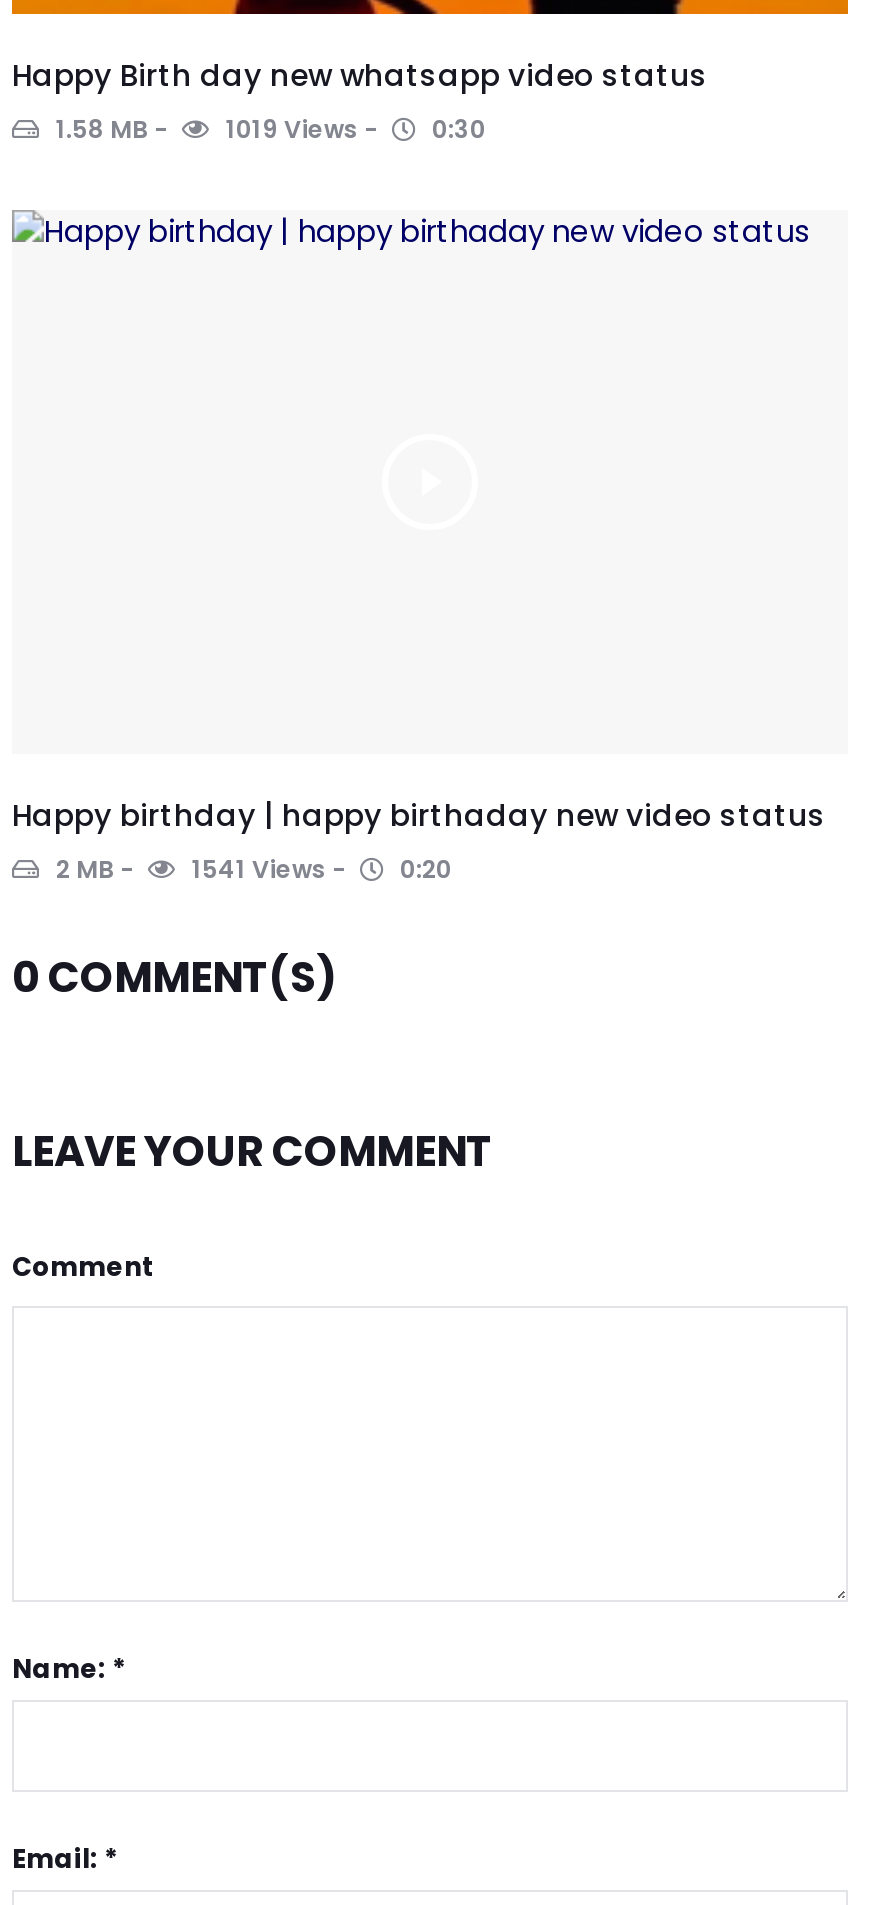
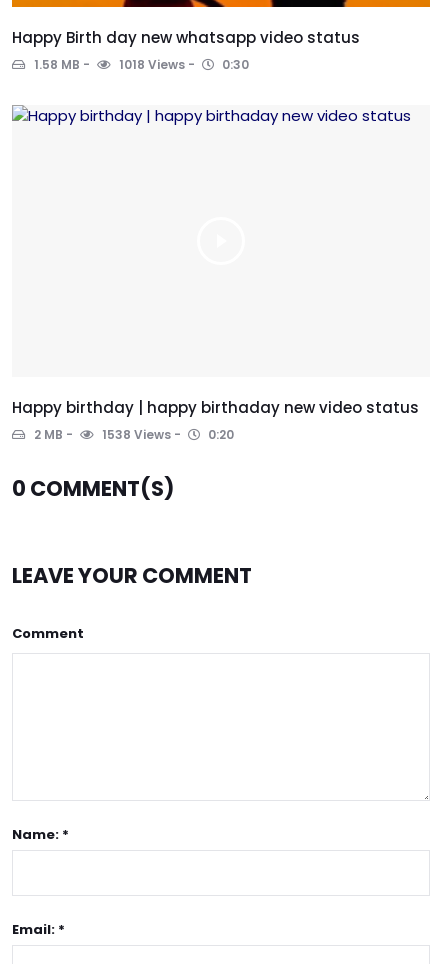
- 1019 Views 0:30
+ 1018 Views 0:30

- 1541 Views 0:20
+ 1538 Views 0:20
